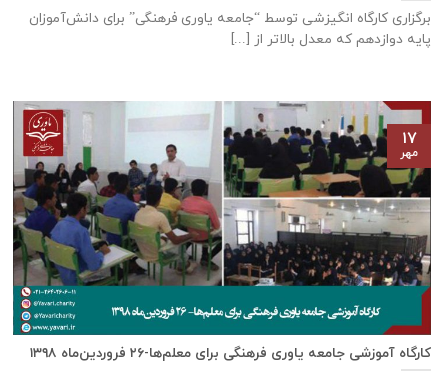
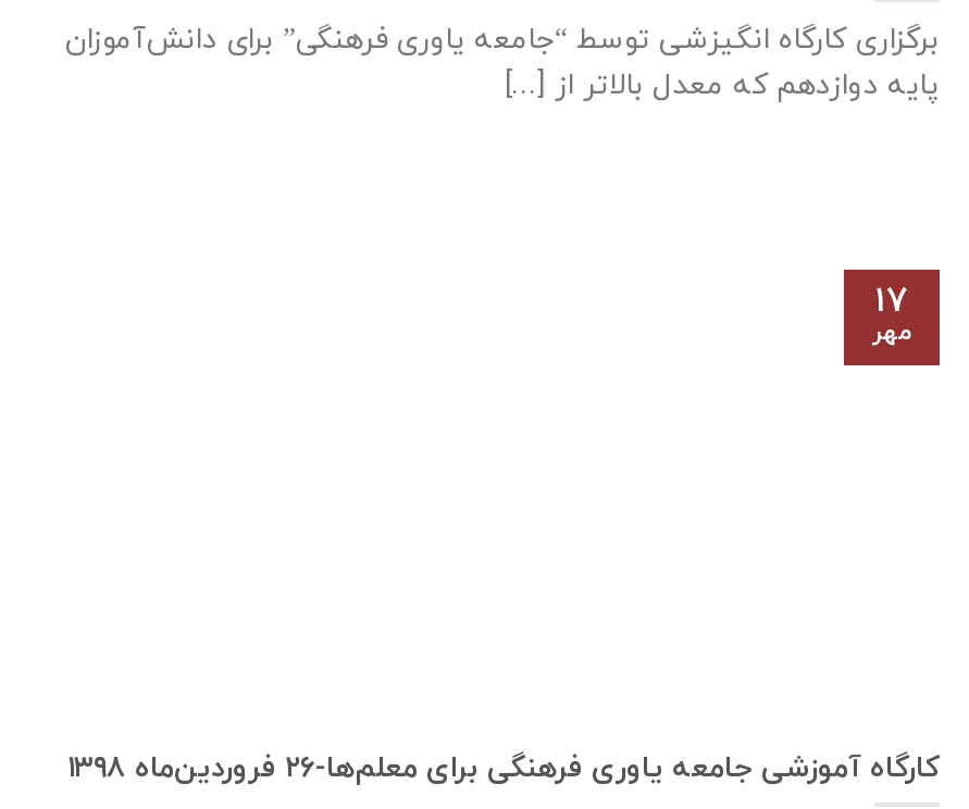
- [image]
